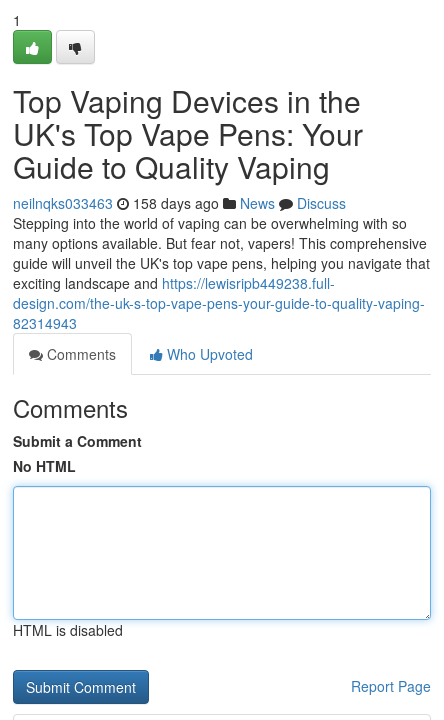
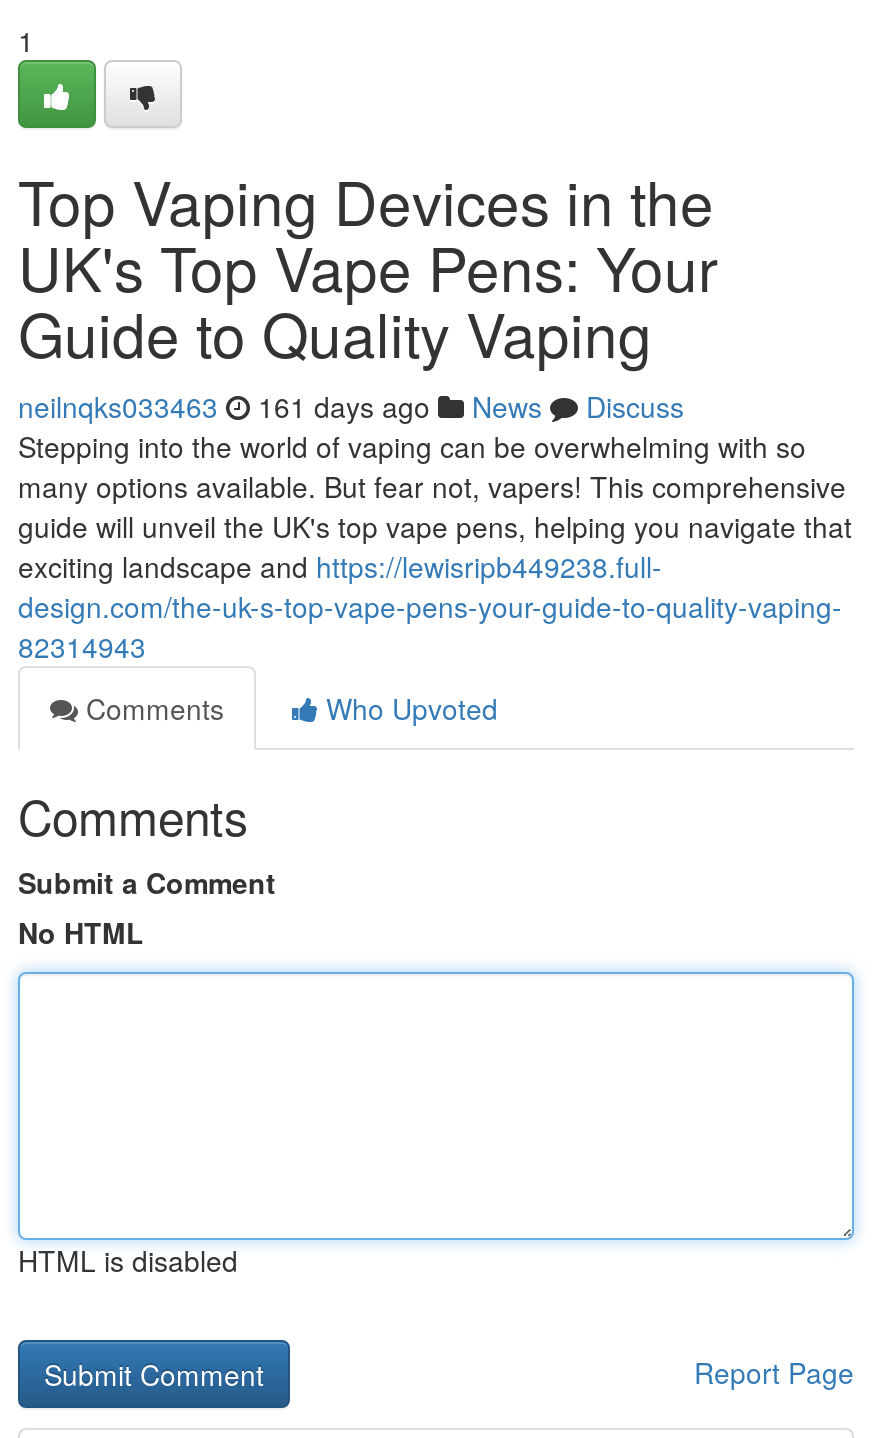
- neilnqks033463 158 days ago News Discuss
+ neilnqks033463 161 days ago News Discuss
